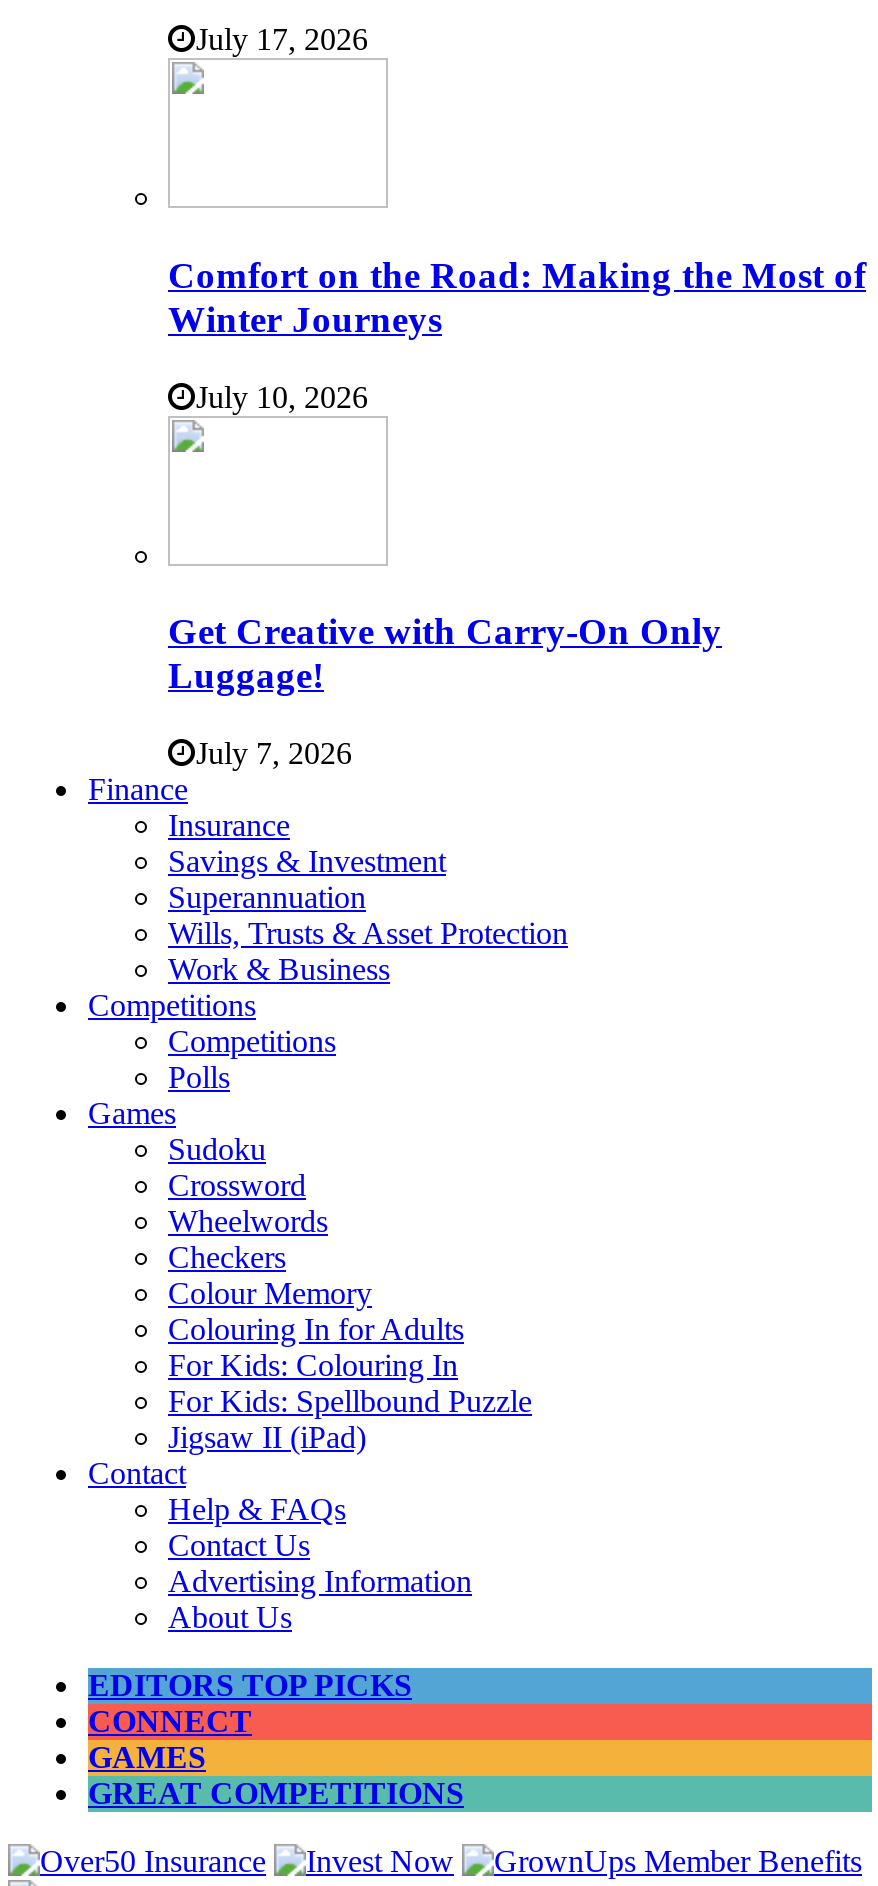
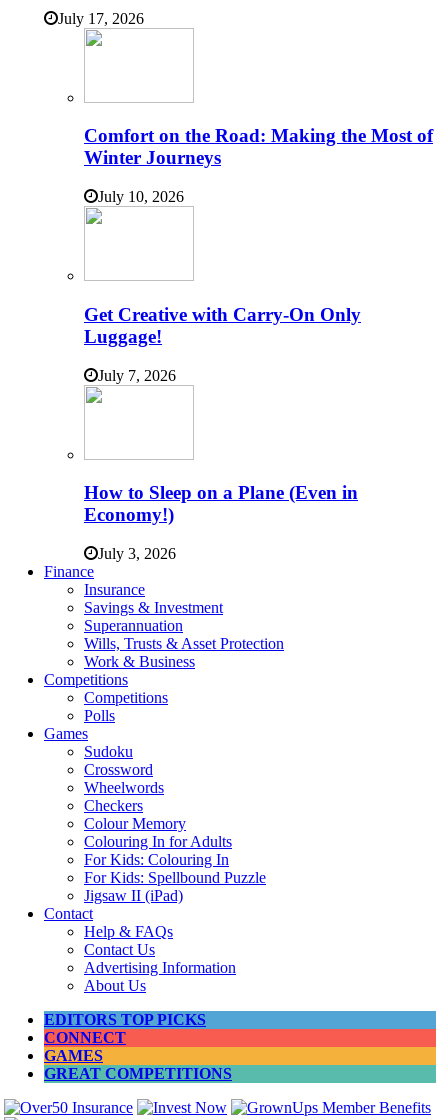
+ How to Sleep on a Plane (Even in
+ Economy!)
+ July 3, 2026
